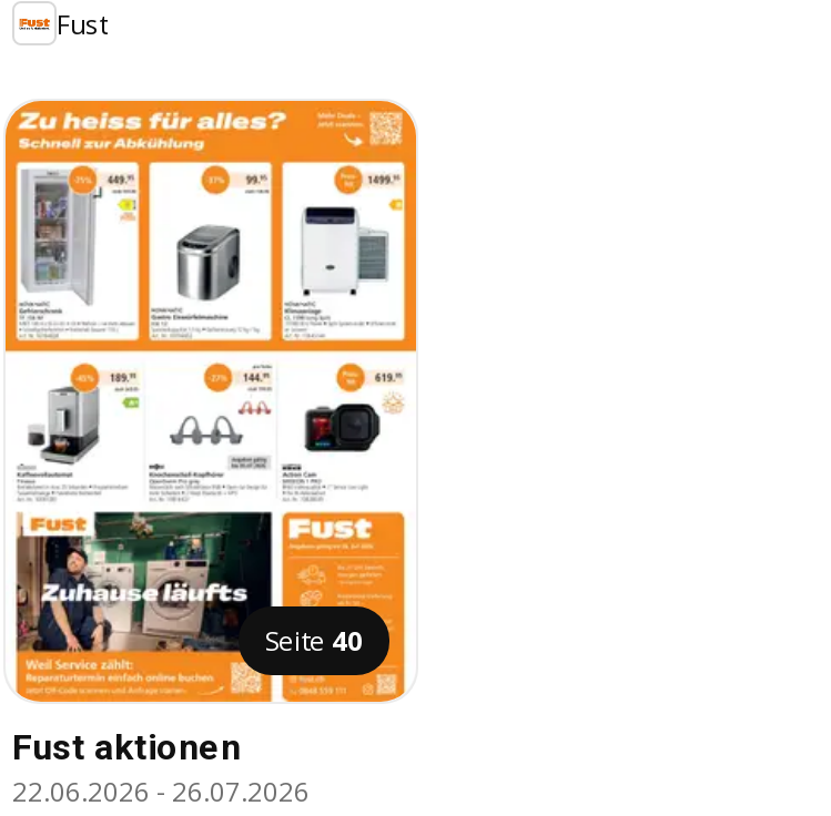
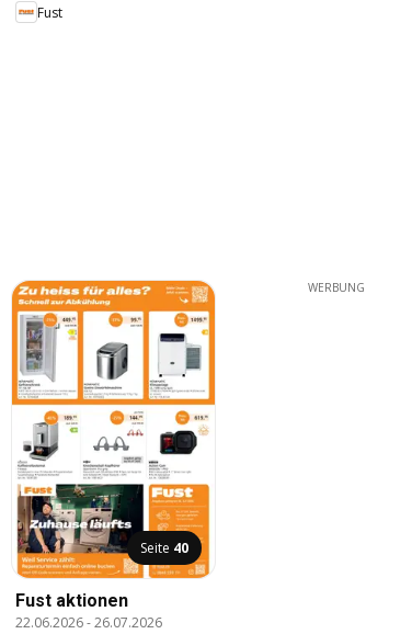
+ WERBUNG
